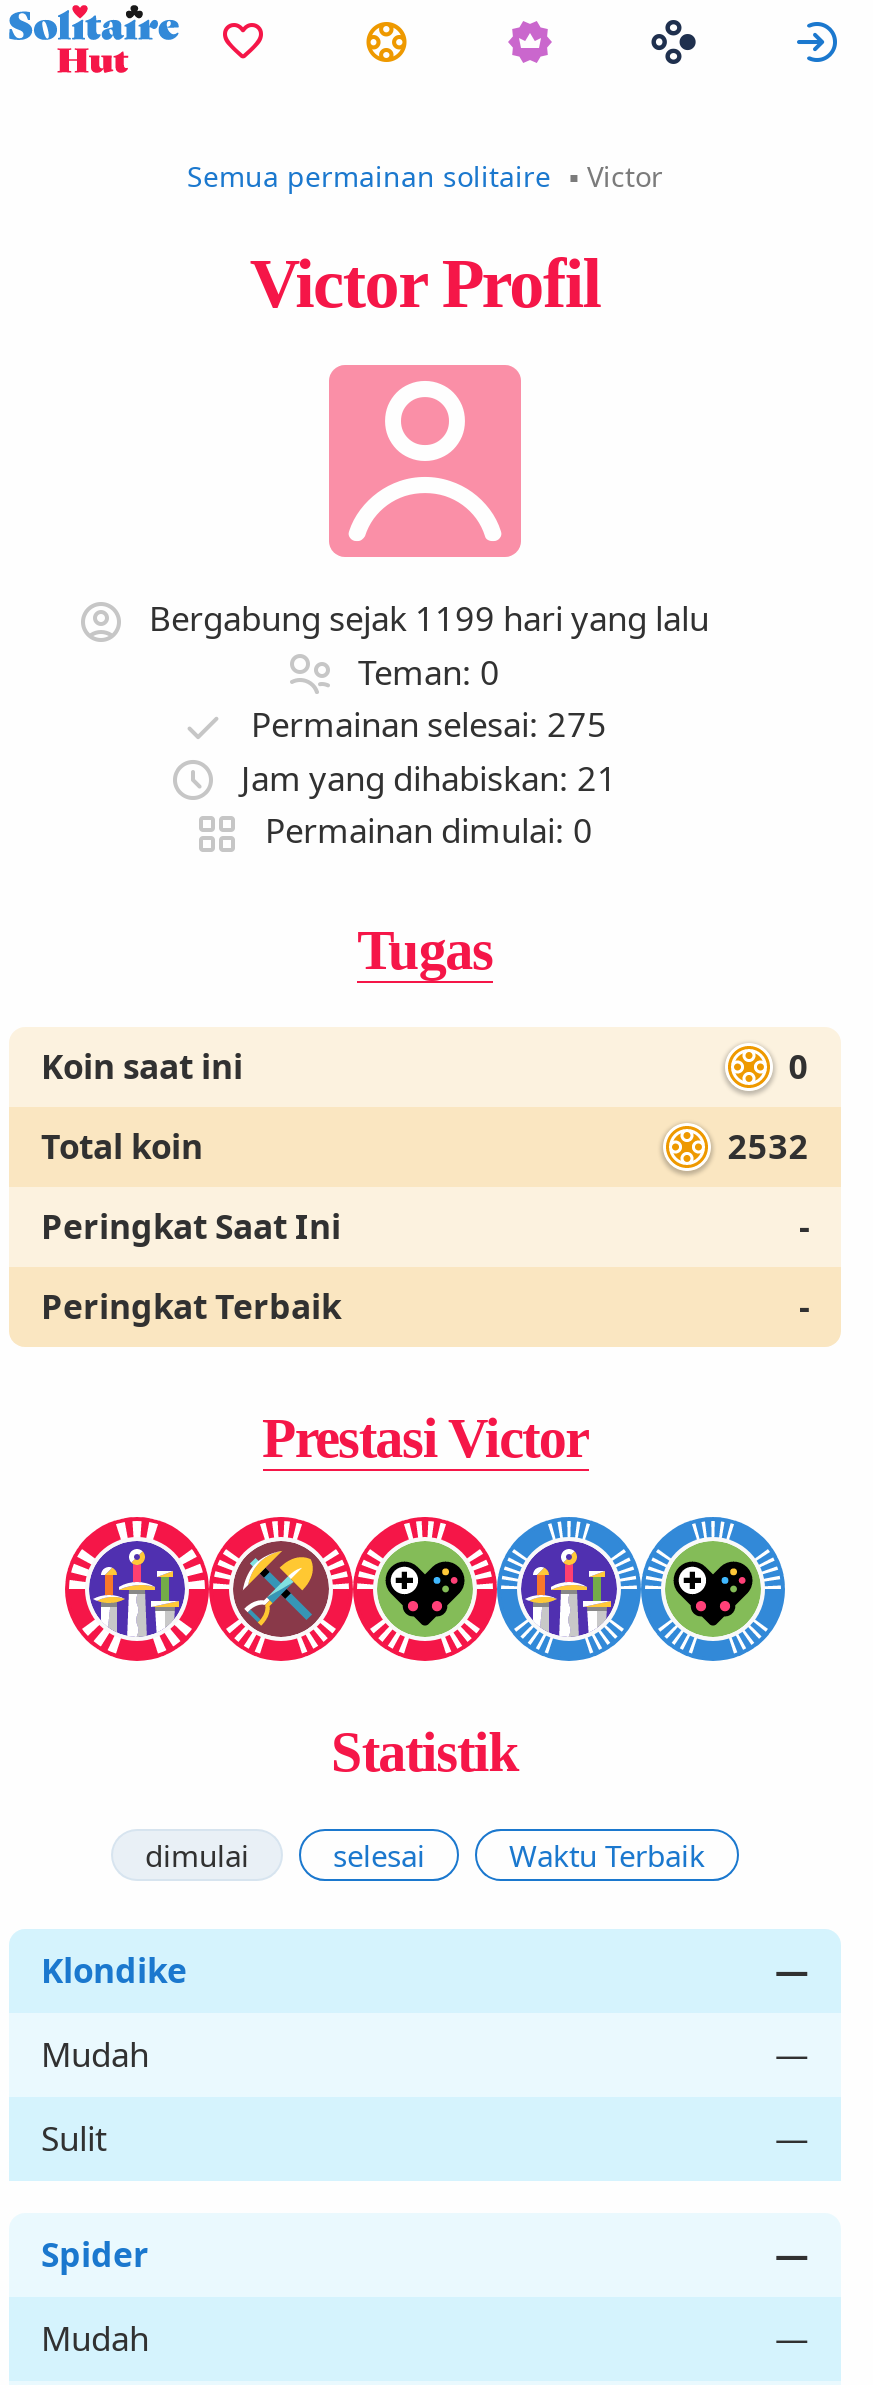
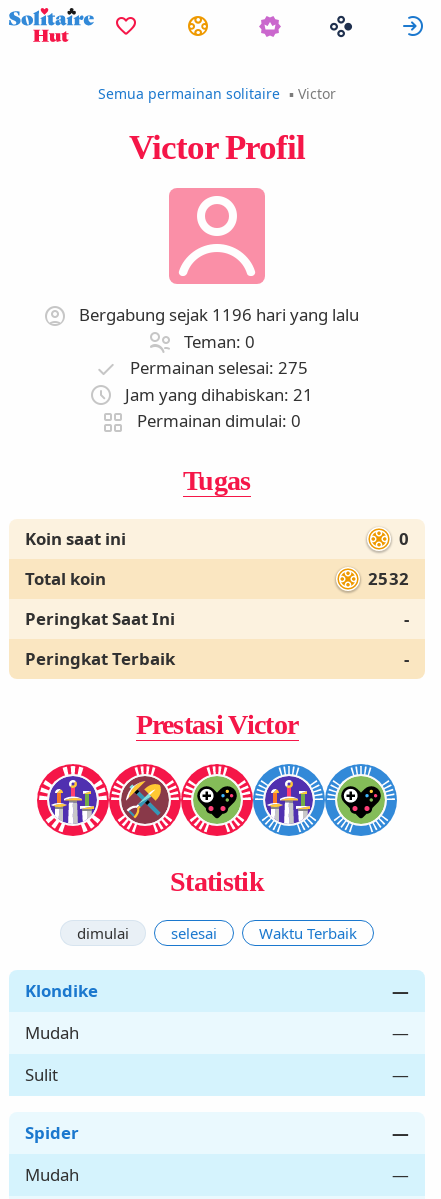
- Bergabung sejak 1199 hari yang lalu
+ Bergabung sejak 1196 hari yang lalu
